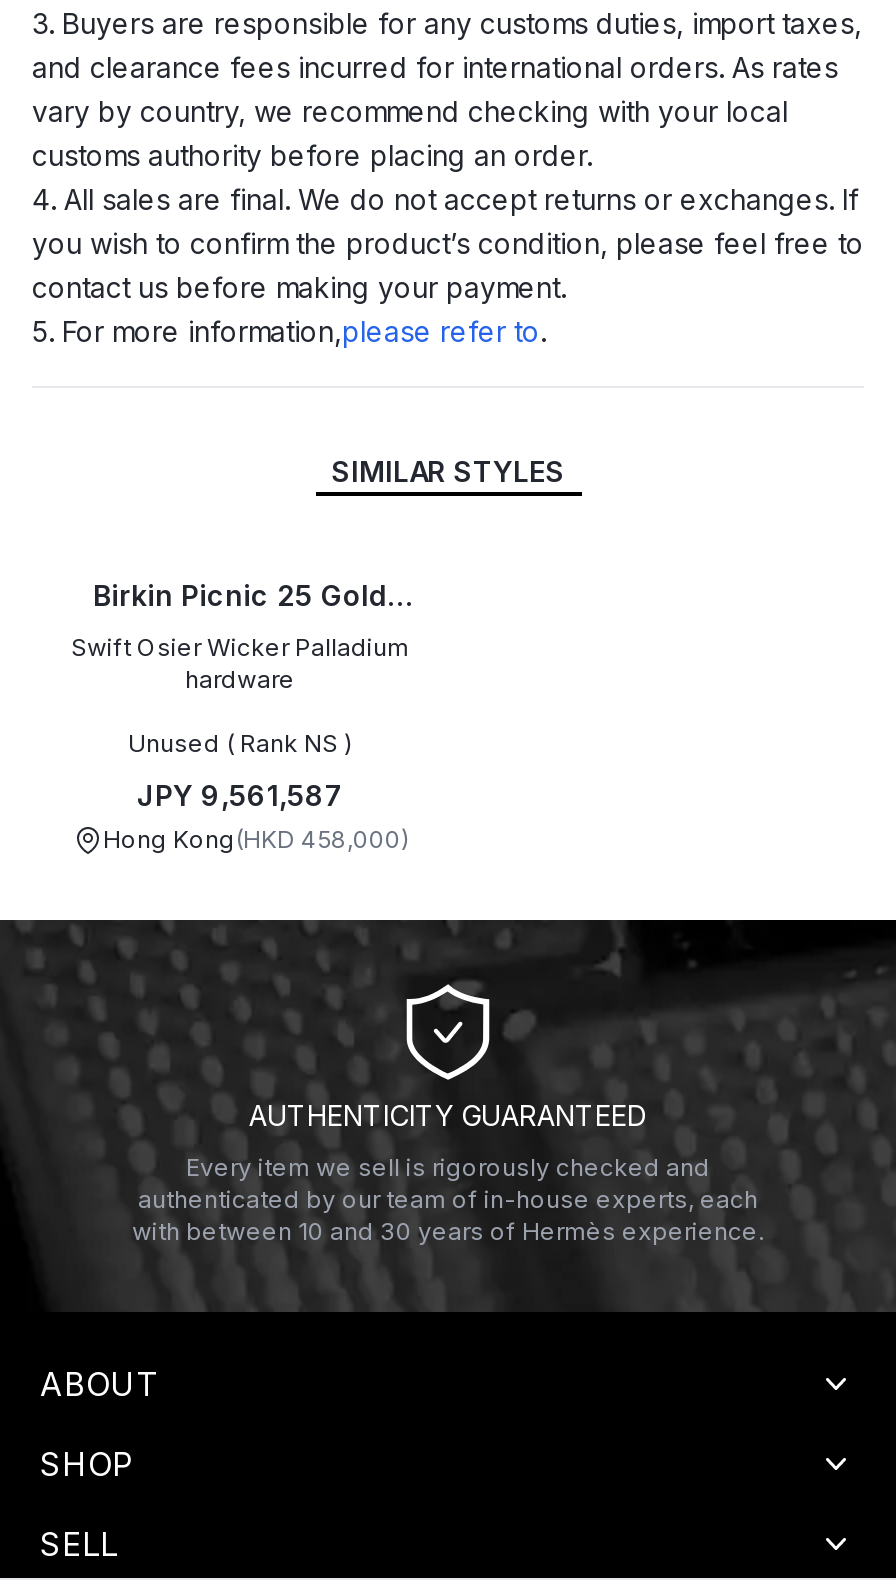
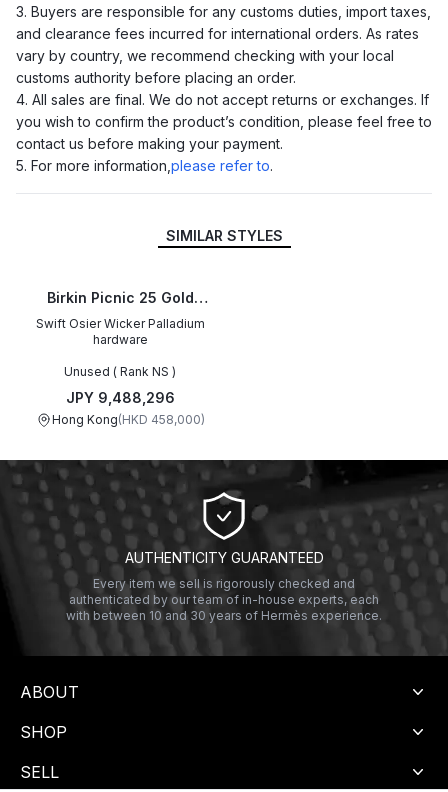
- JPY 9,561,587
+ JPY 9,488,296
